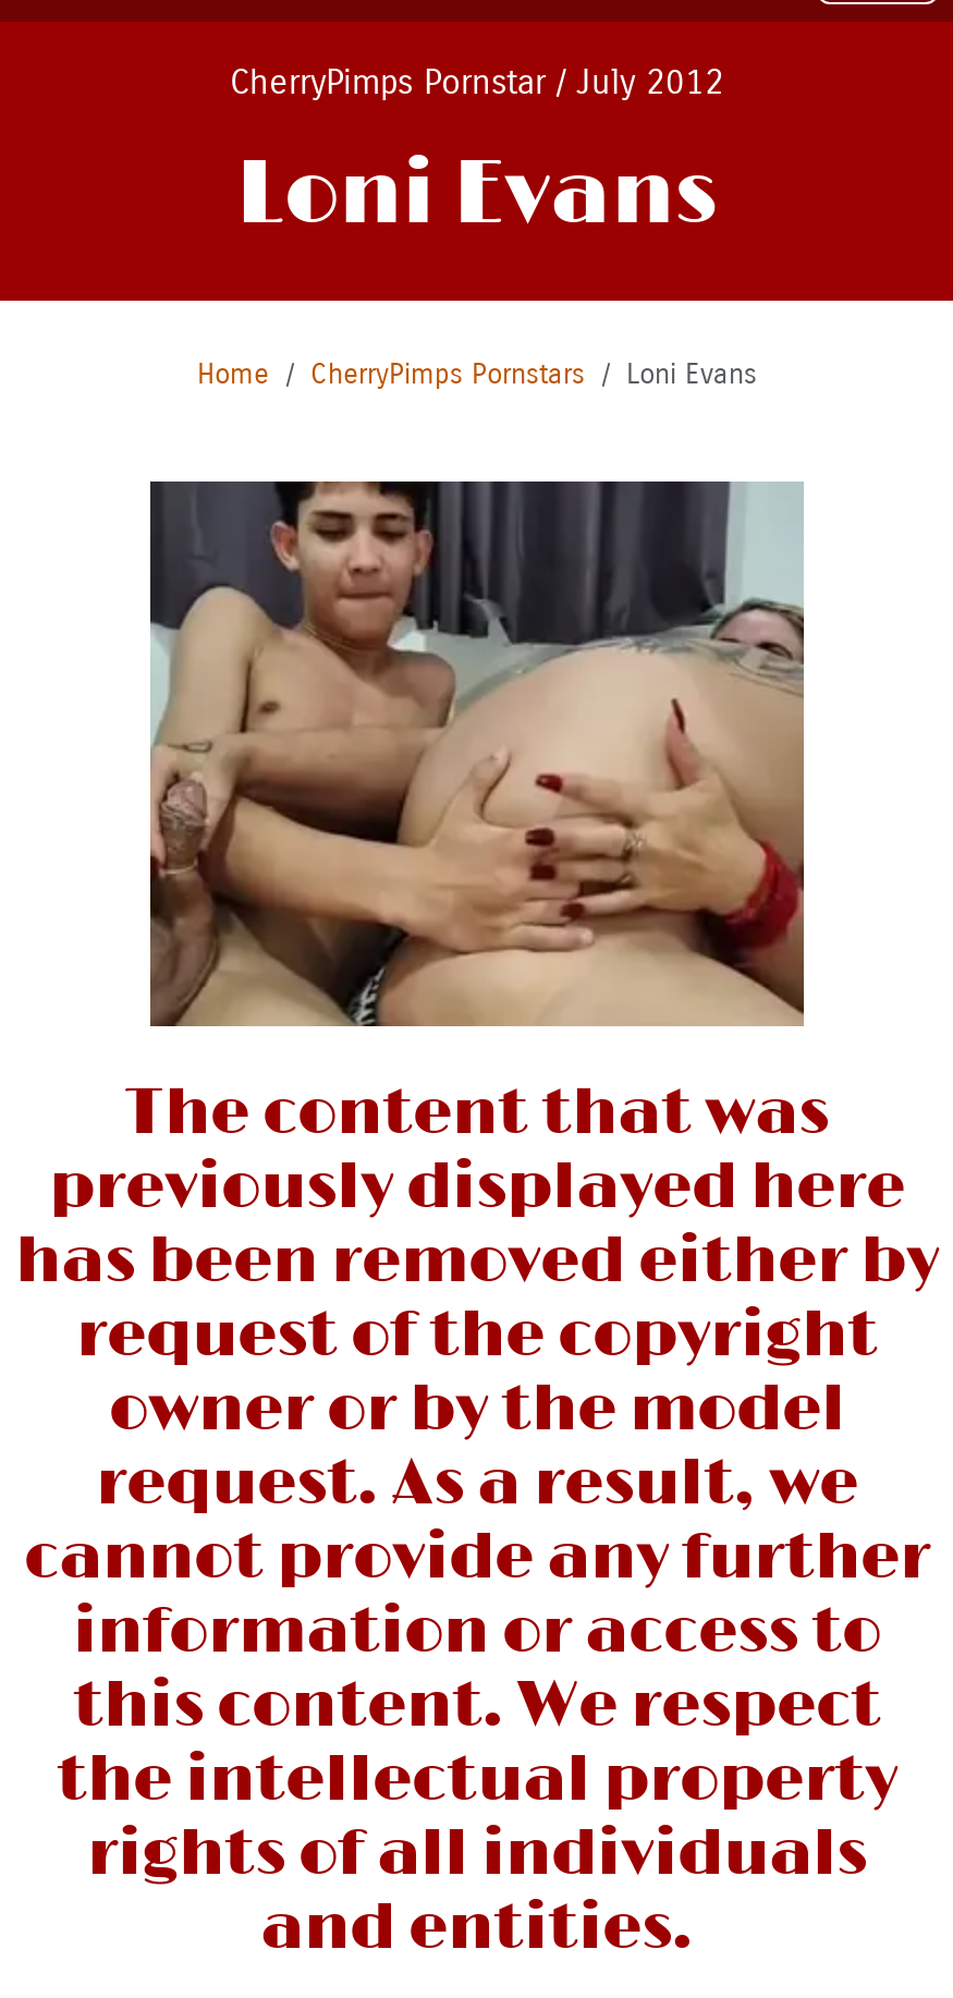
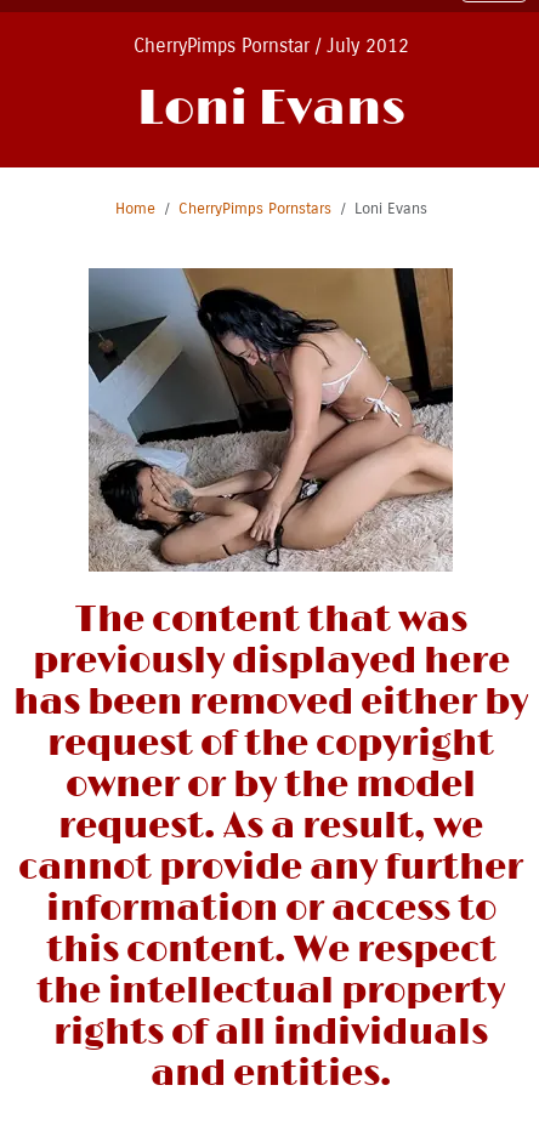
- [image]
+ [image]
